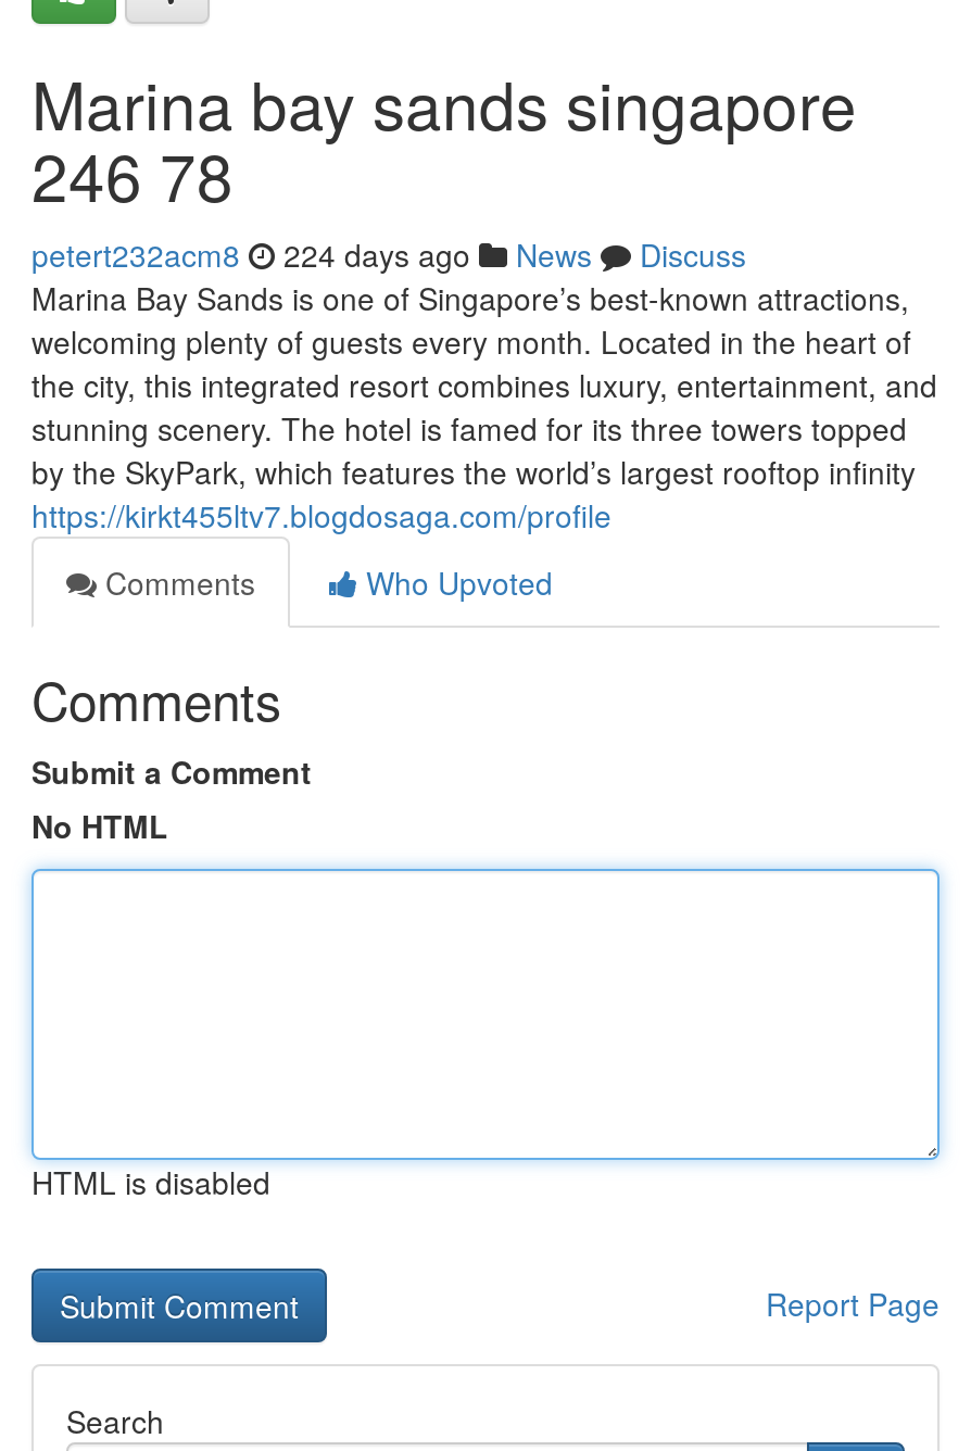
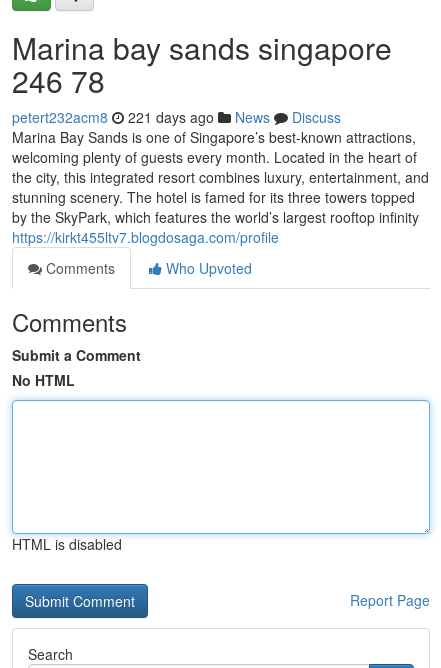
- petert232acm8 224 days ago News Discuss
+ petert232acm8 221 days ago News Discuss
